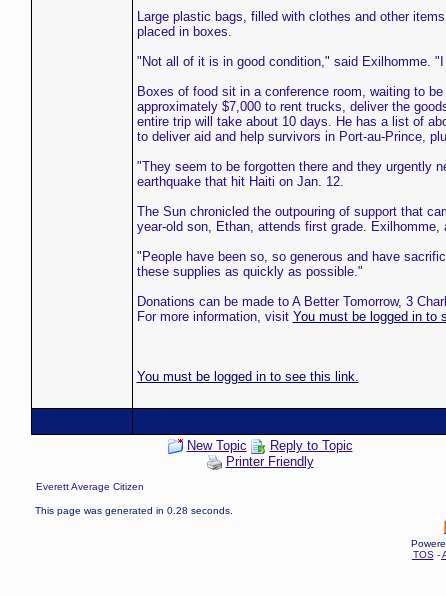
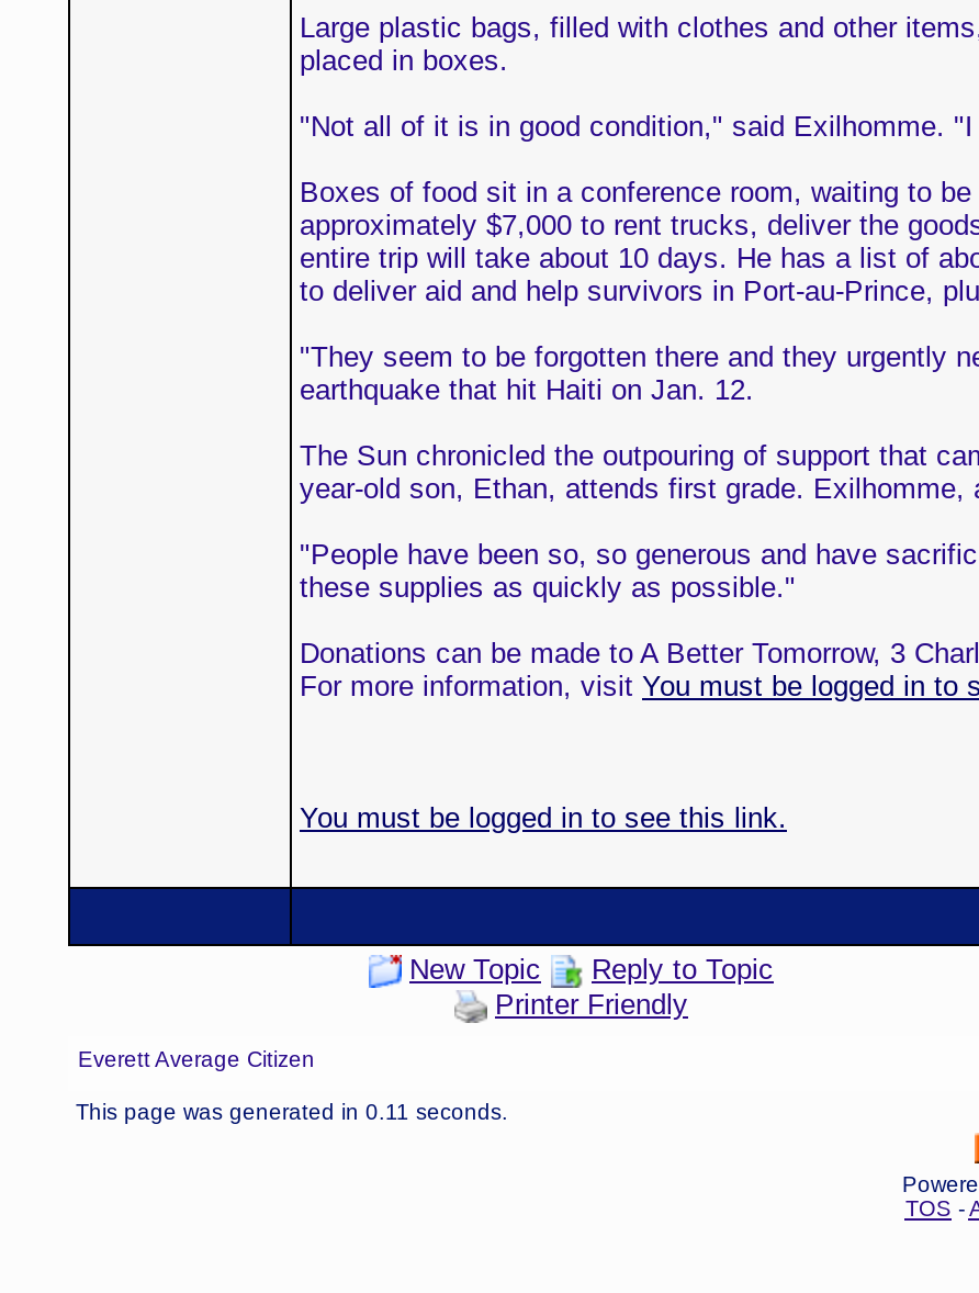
- This page was generated in 0.28 seconds.
+ This page was generated in 0.11 seconds.
